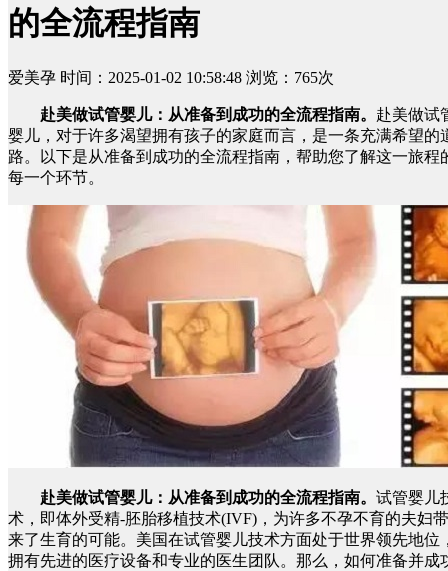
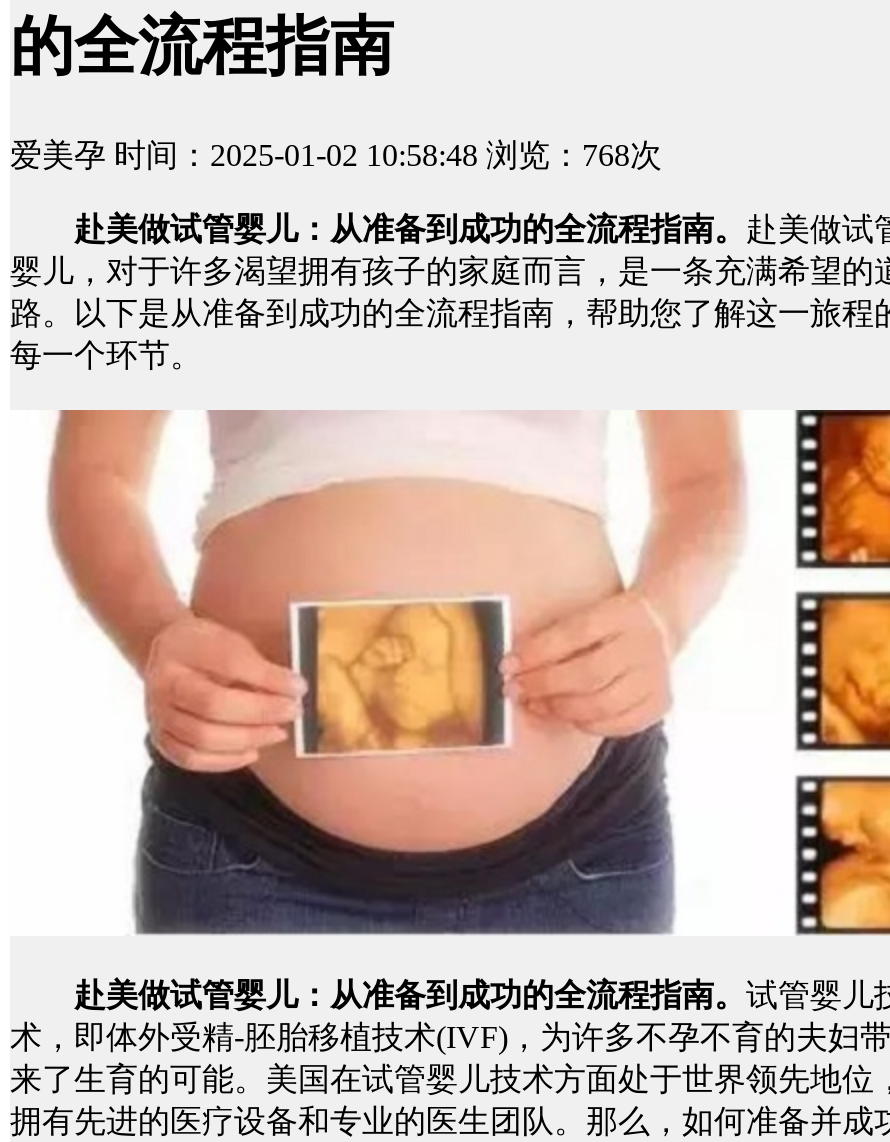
- 爱美孕 时间：2025-01-02 10:58:48 浏览：765次
+ 爱美孕 时间：2025-01-02 10:58:48 浏览：768次
